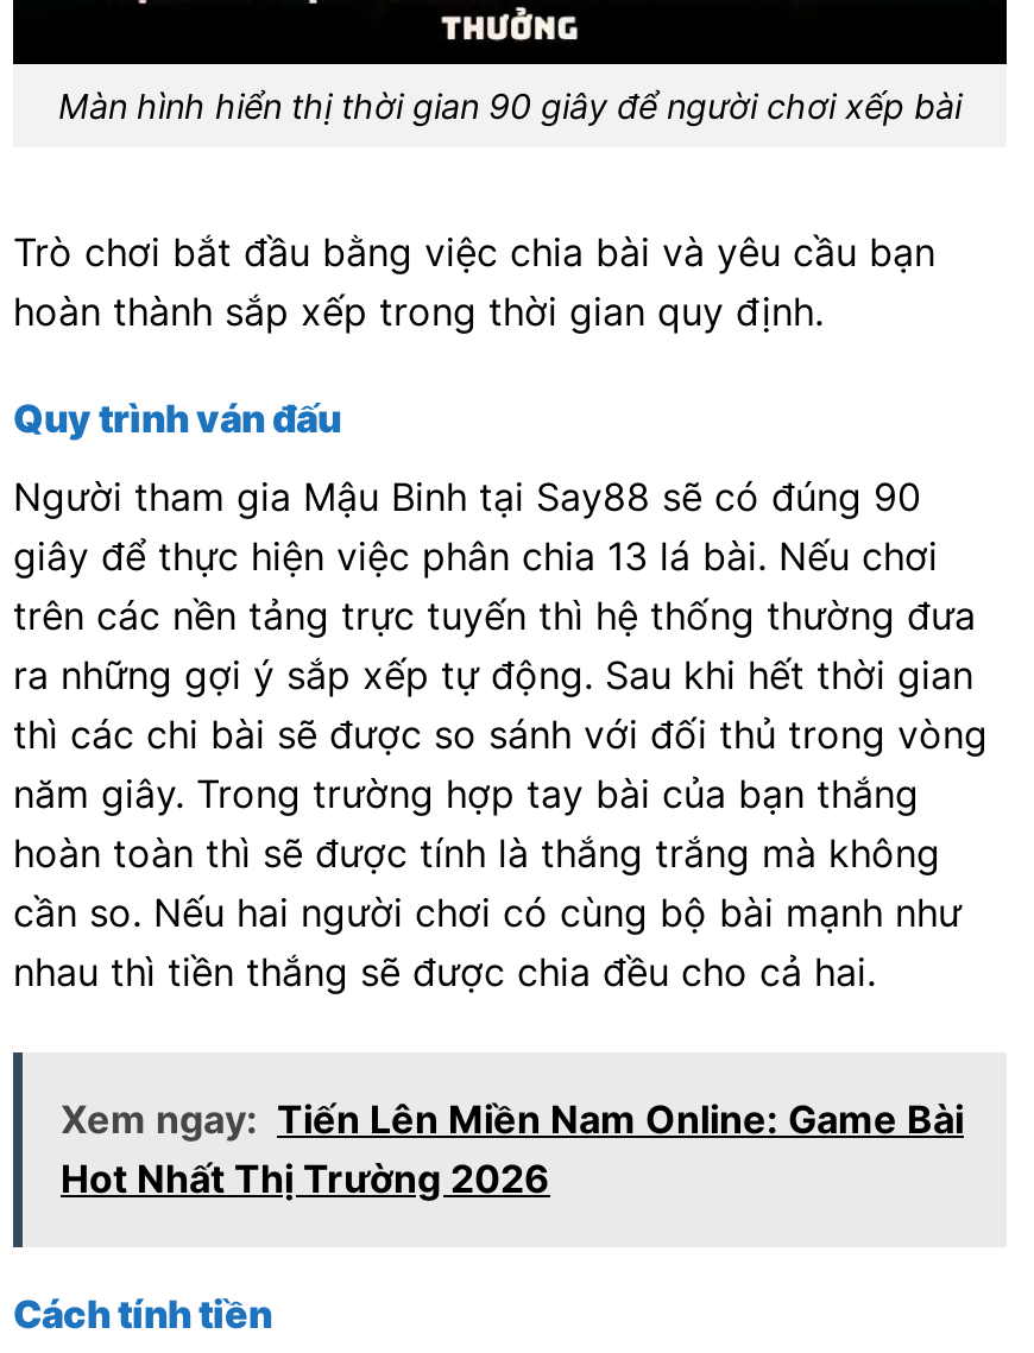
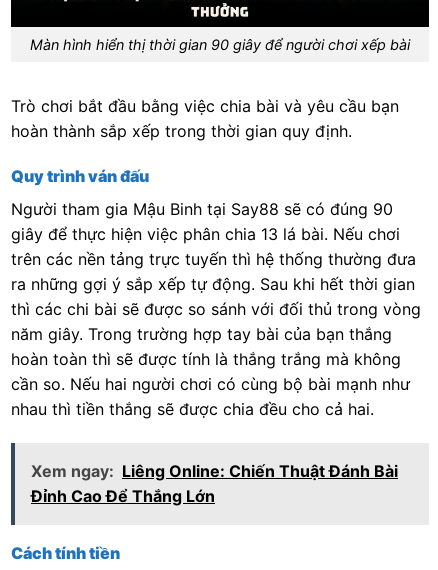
- Xem ngay: Tiến Lên Miền Nam Online: Game Bài
- Hot Nhất Thị Trường 2026
+ Xem ngay: Liêng Online: Chiến Thuật Đánh Bài
+ Đỉnh Cao Để Thắng Lớn
